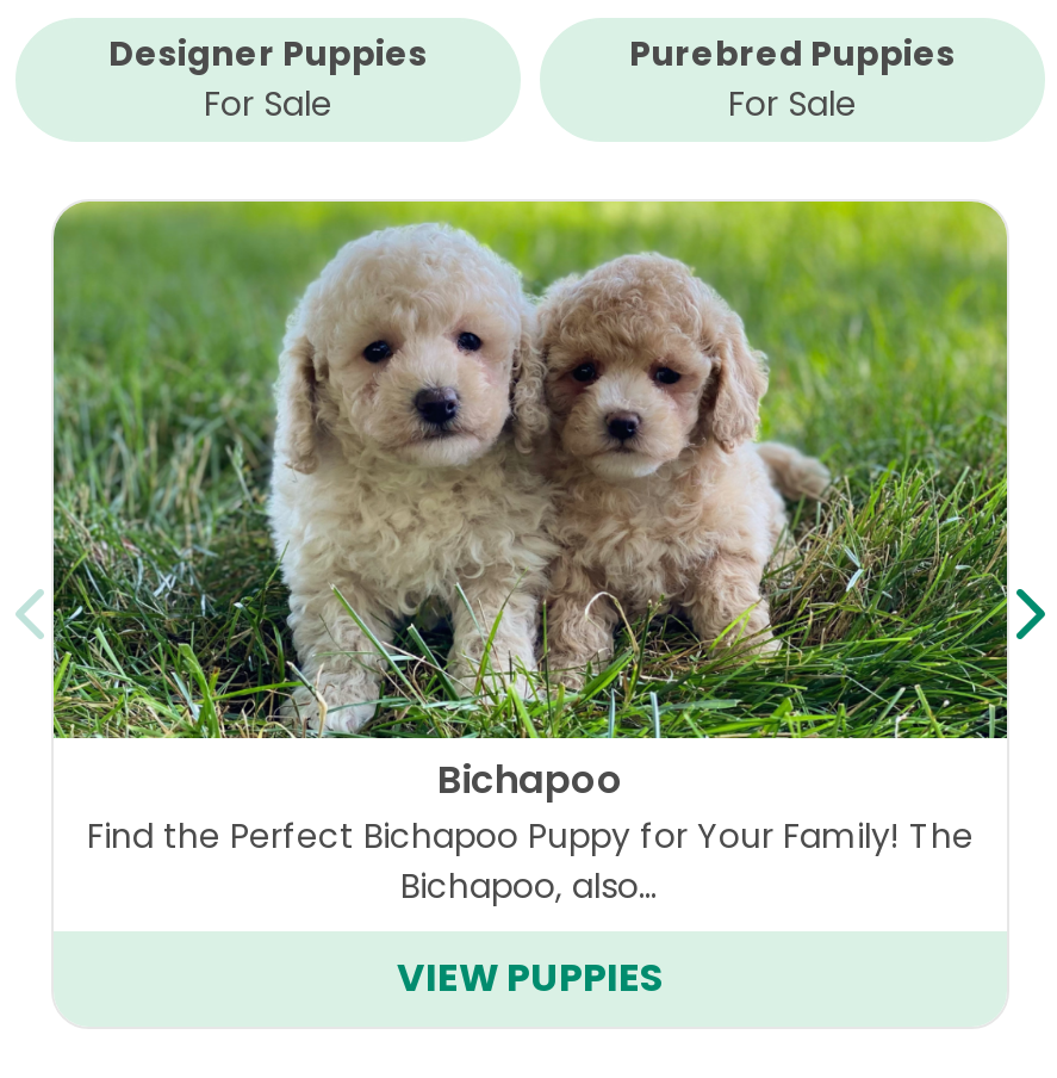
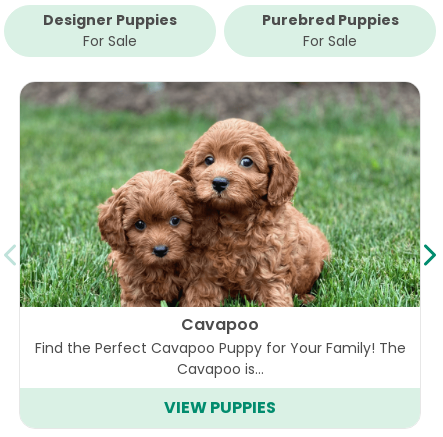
- [image]
- Bichapoo
- Find the Perfect Bichapoo Puppy for Your Family! The
- Bichapoo, also…
+ [image]
+ Cavapoo
+ Find the Perfect Cavapoo Puppy for Your Family! The
+ Cavapoo is…
